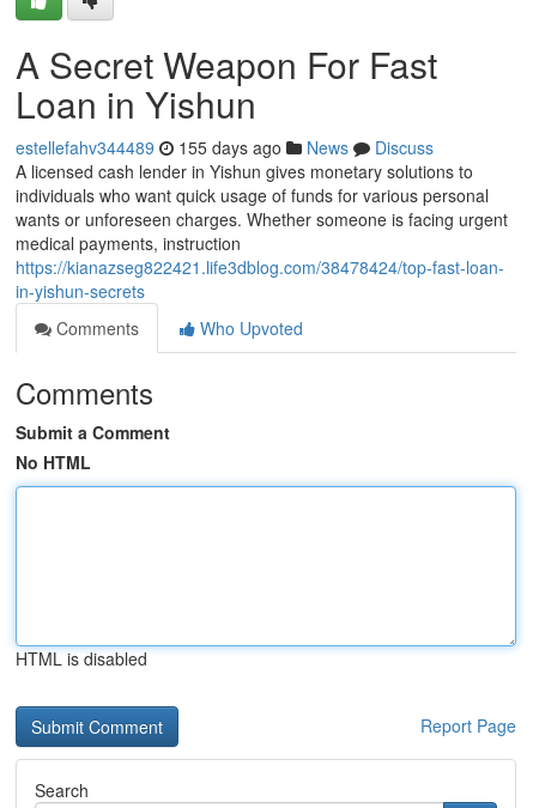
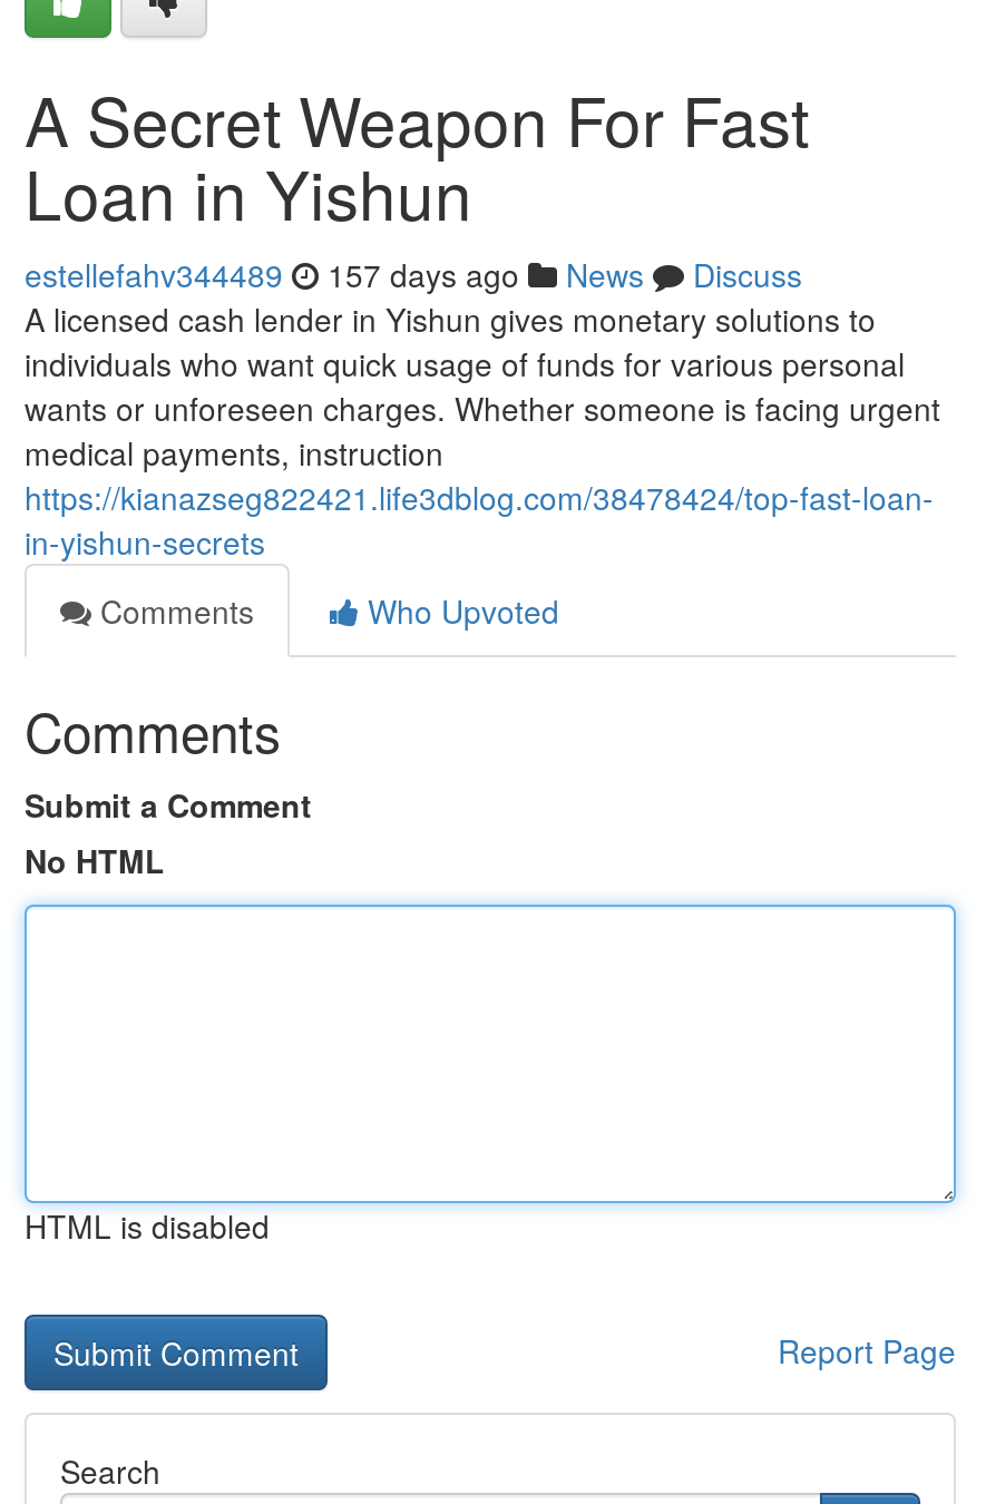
- estellefahv344489 155 days ago News Discuss
+ estellefahv344489 157 days ago News Discuss
